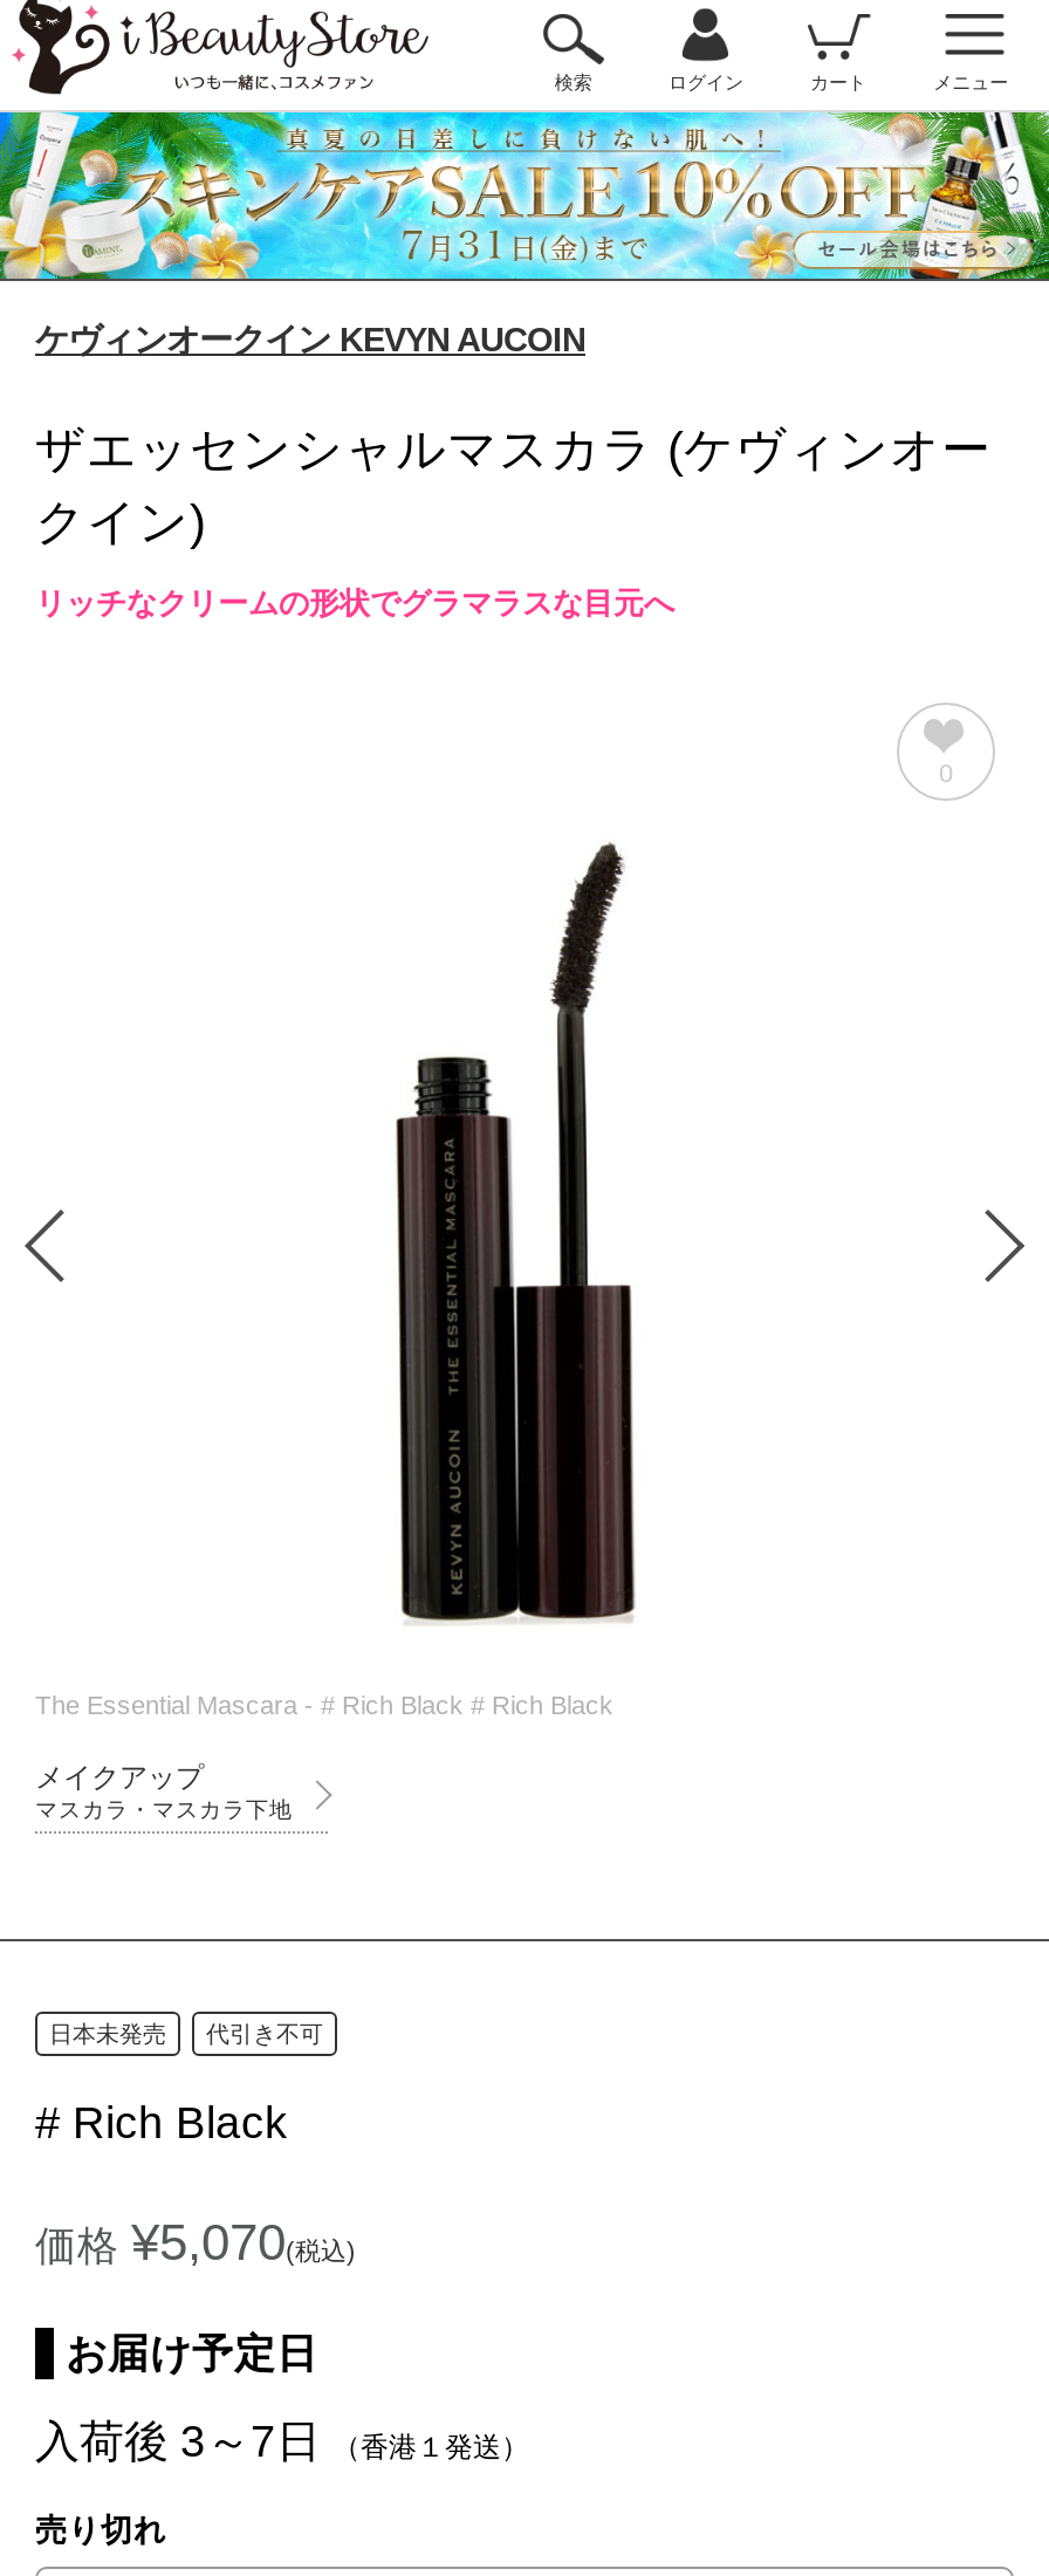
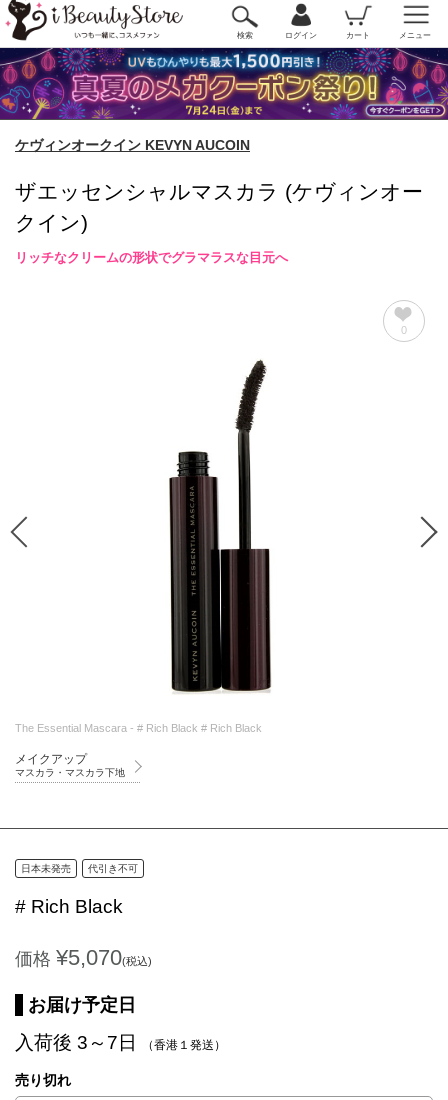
- [image]
+ [image]
